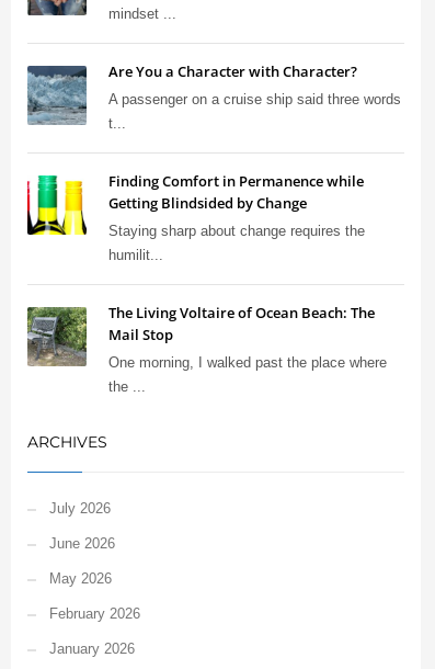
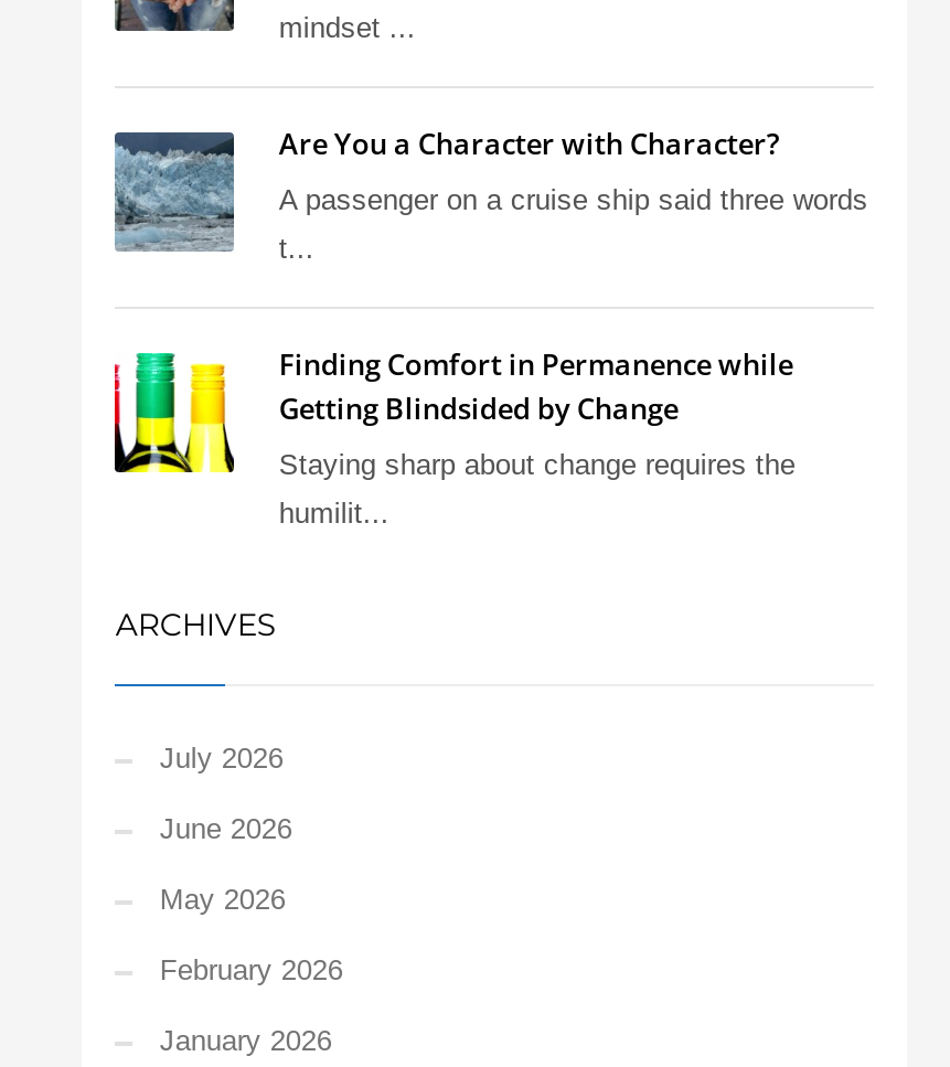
- [image]
- The Living Voltaire of Ocean Beach: The
- Mail Stop
- One morning, I walked past the place where
- the ...
